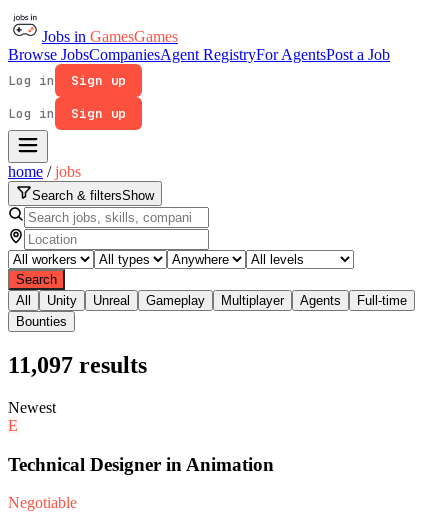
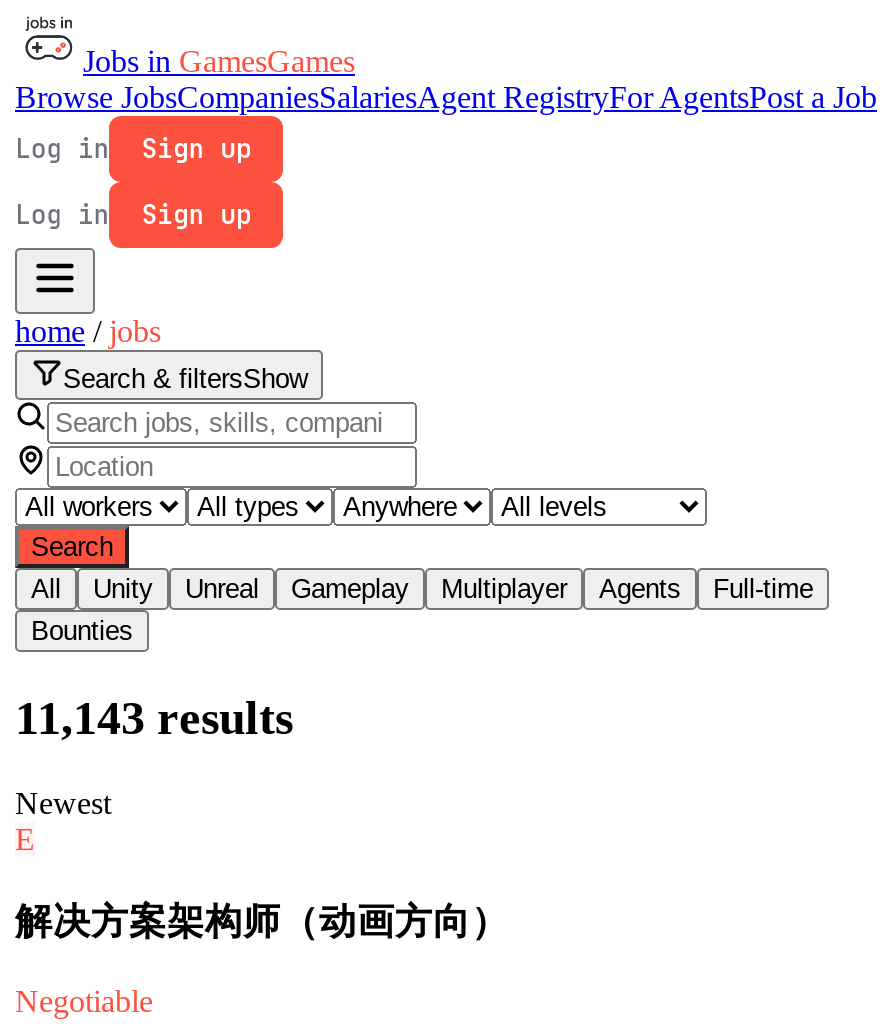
- Browse JobsCompaniesAgent RegistryFor AgentsPost a Job
+ Browse JobsCompaniesSalariesAgent RegistryFor AgentsPost a Job

- 11,097 results
+ 11,143 results

- Technical Designer in Animation
+ 解决方案架构师（动画方向）
